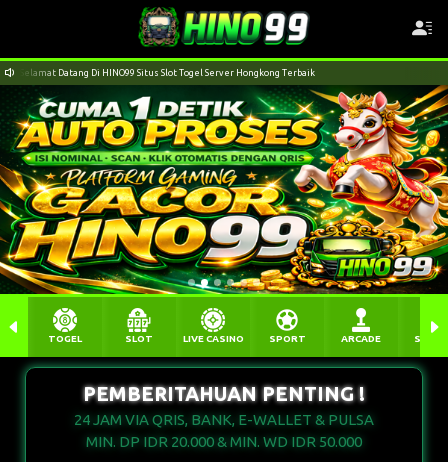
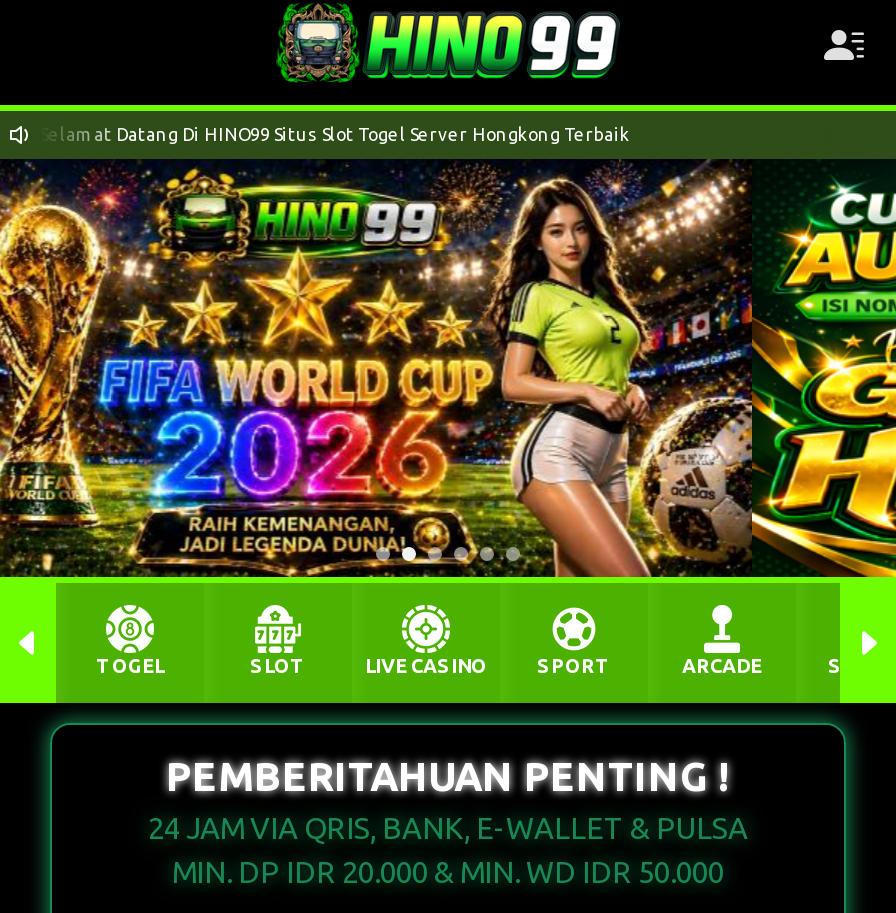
- [image]
+ [image]
